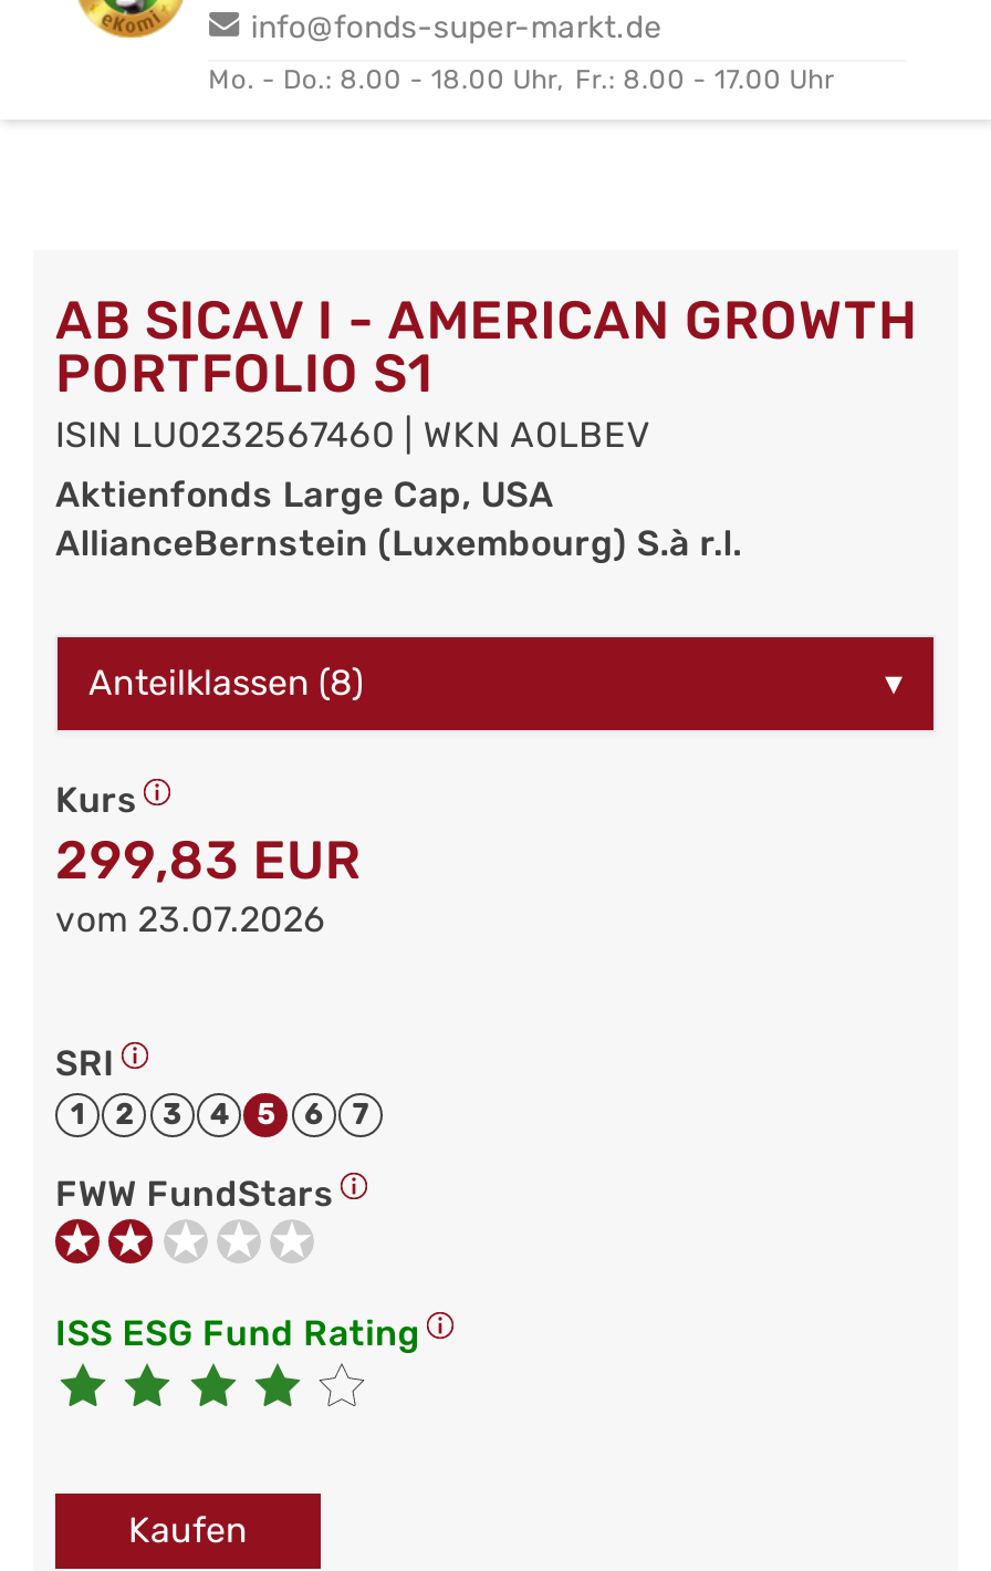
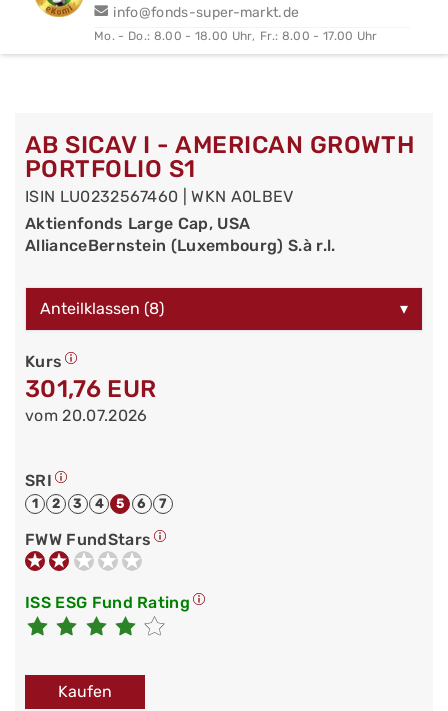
- 299,83 EUR
+ 301,76 EUR

- vom 23.07.2026
+ vom 20.07.2026
